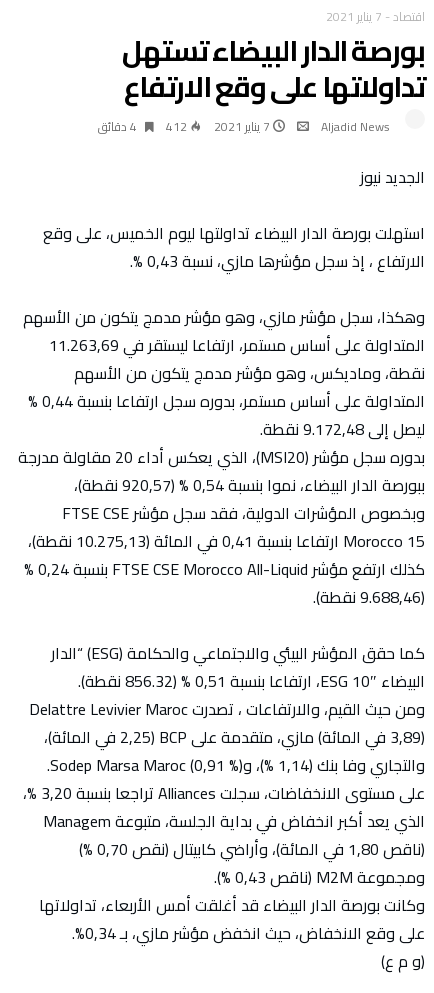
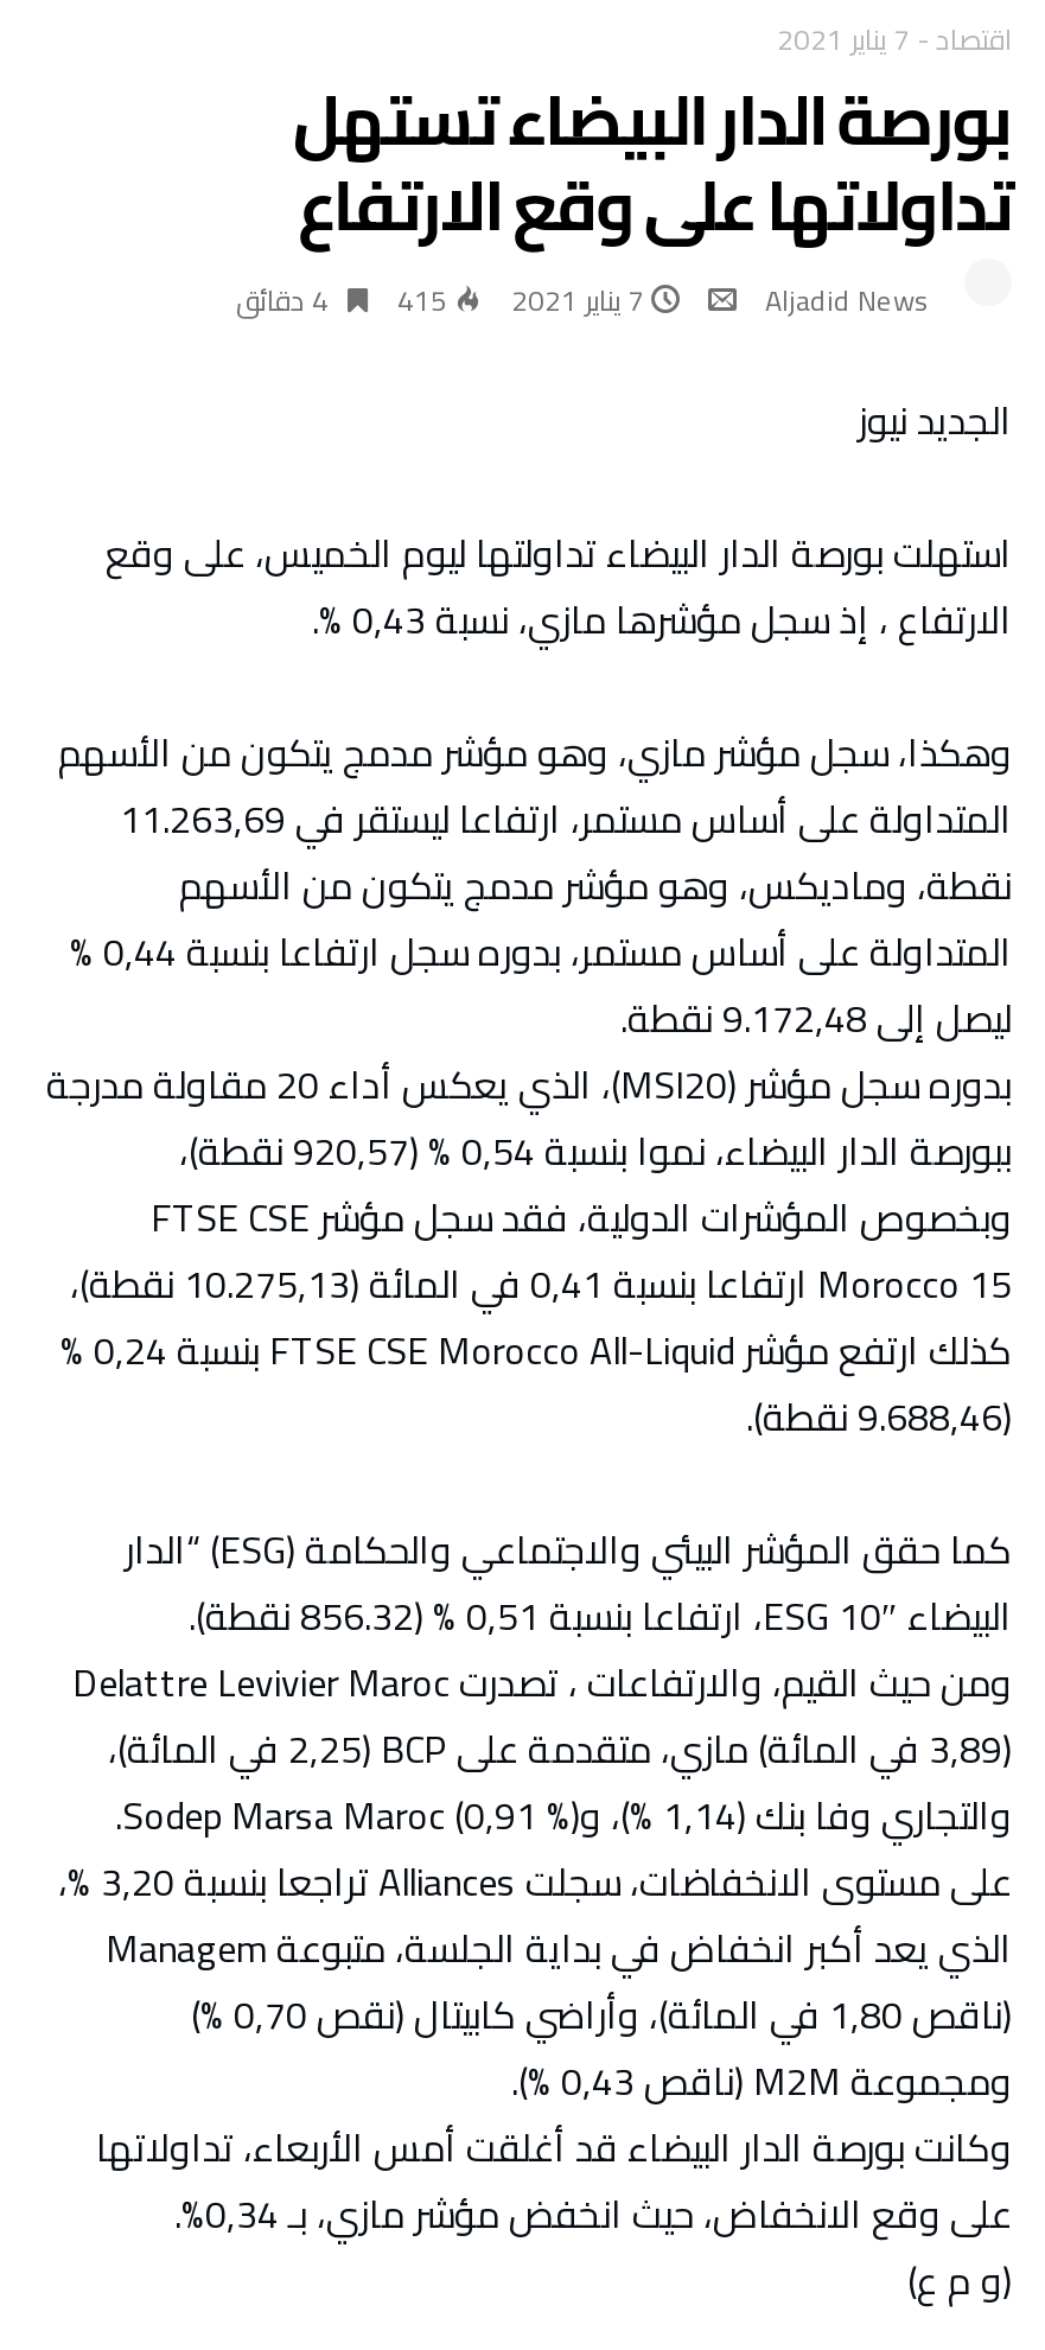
- 412
+ 415
